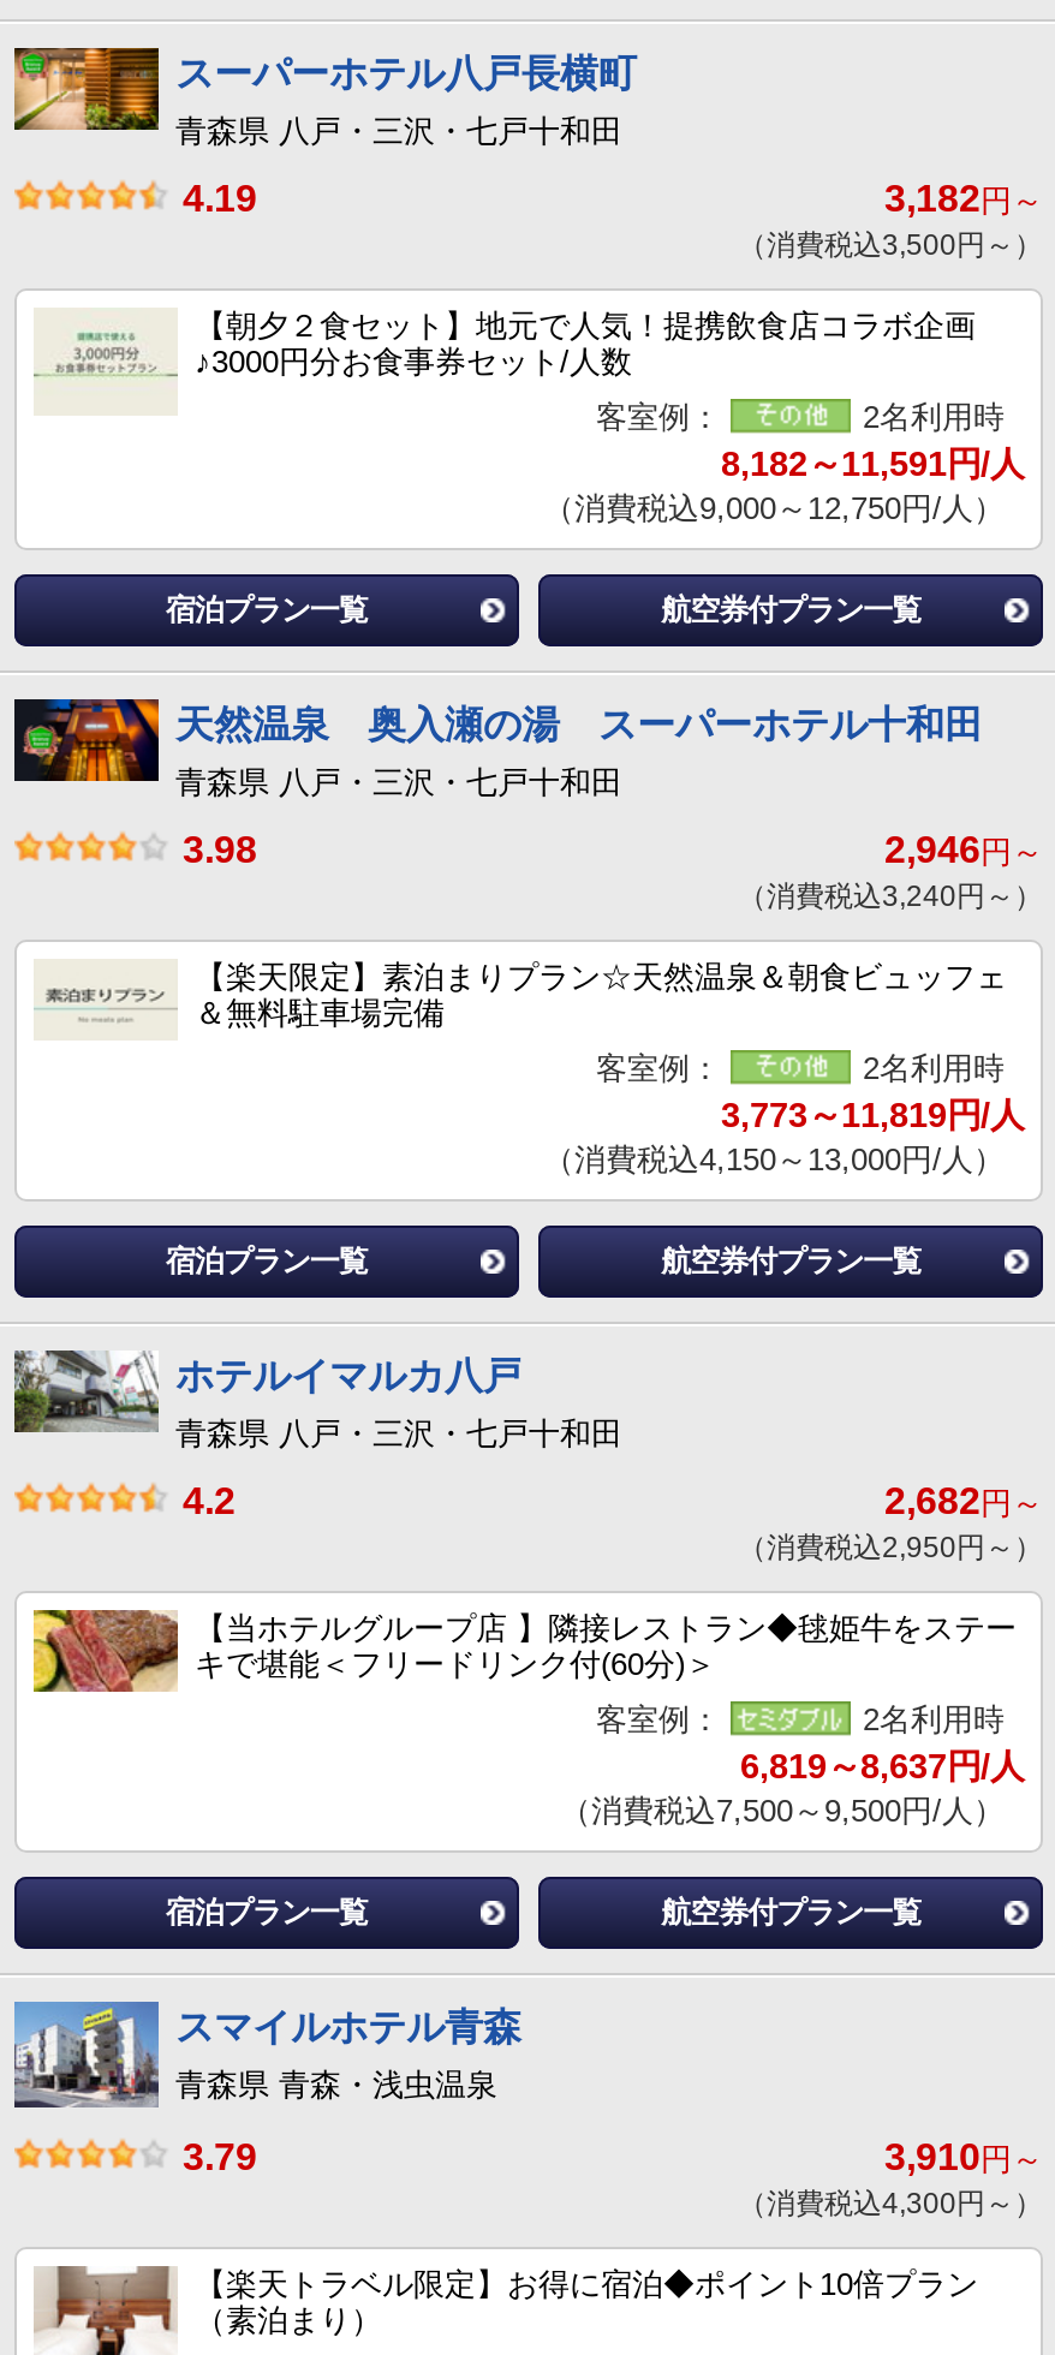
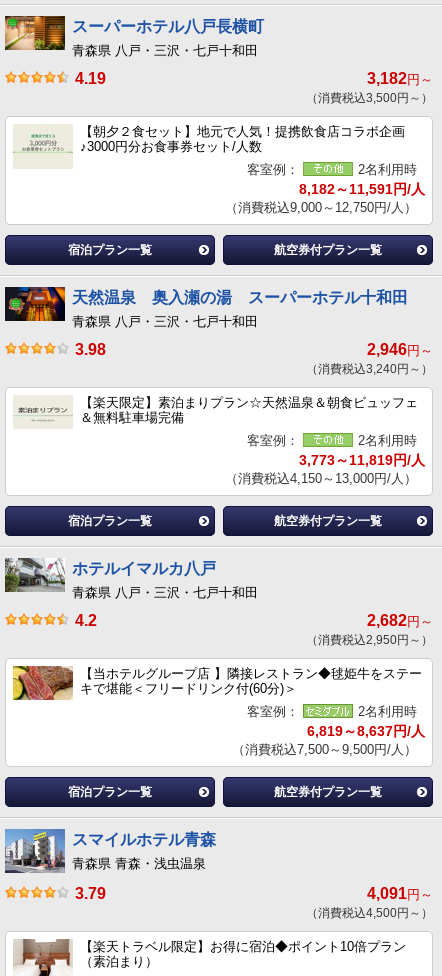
- 3,910円～
+ 4,091円～

- （消費税込4,300円～）
+ （消費税込4,500円～）
